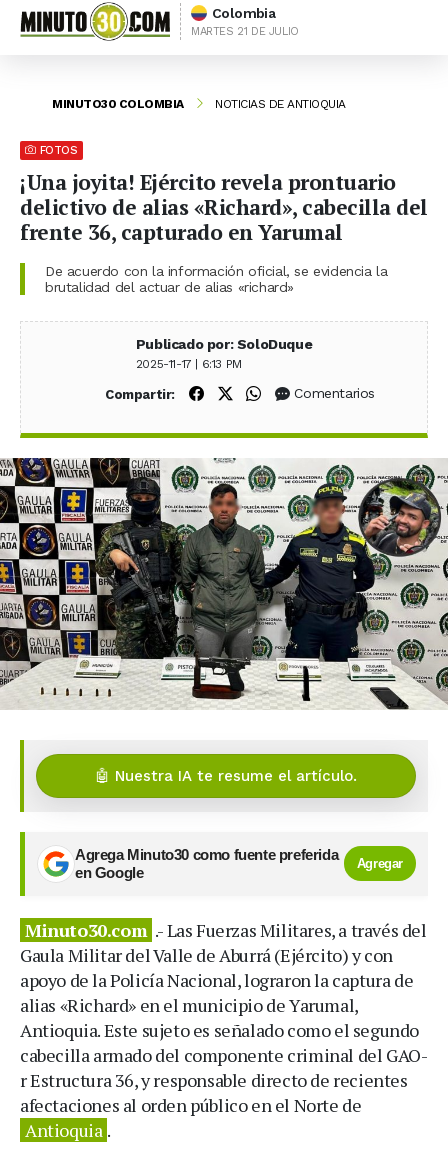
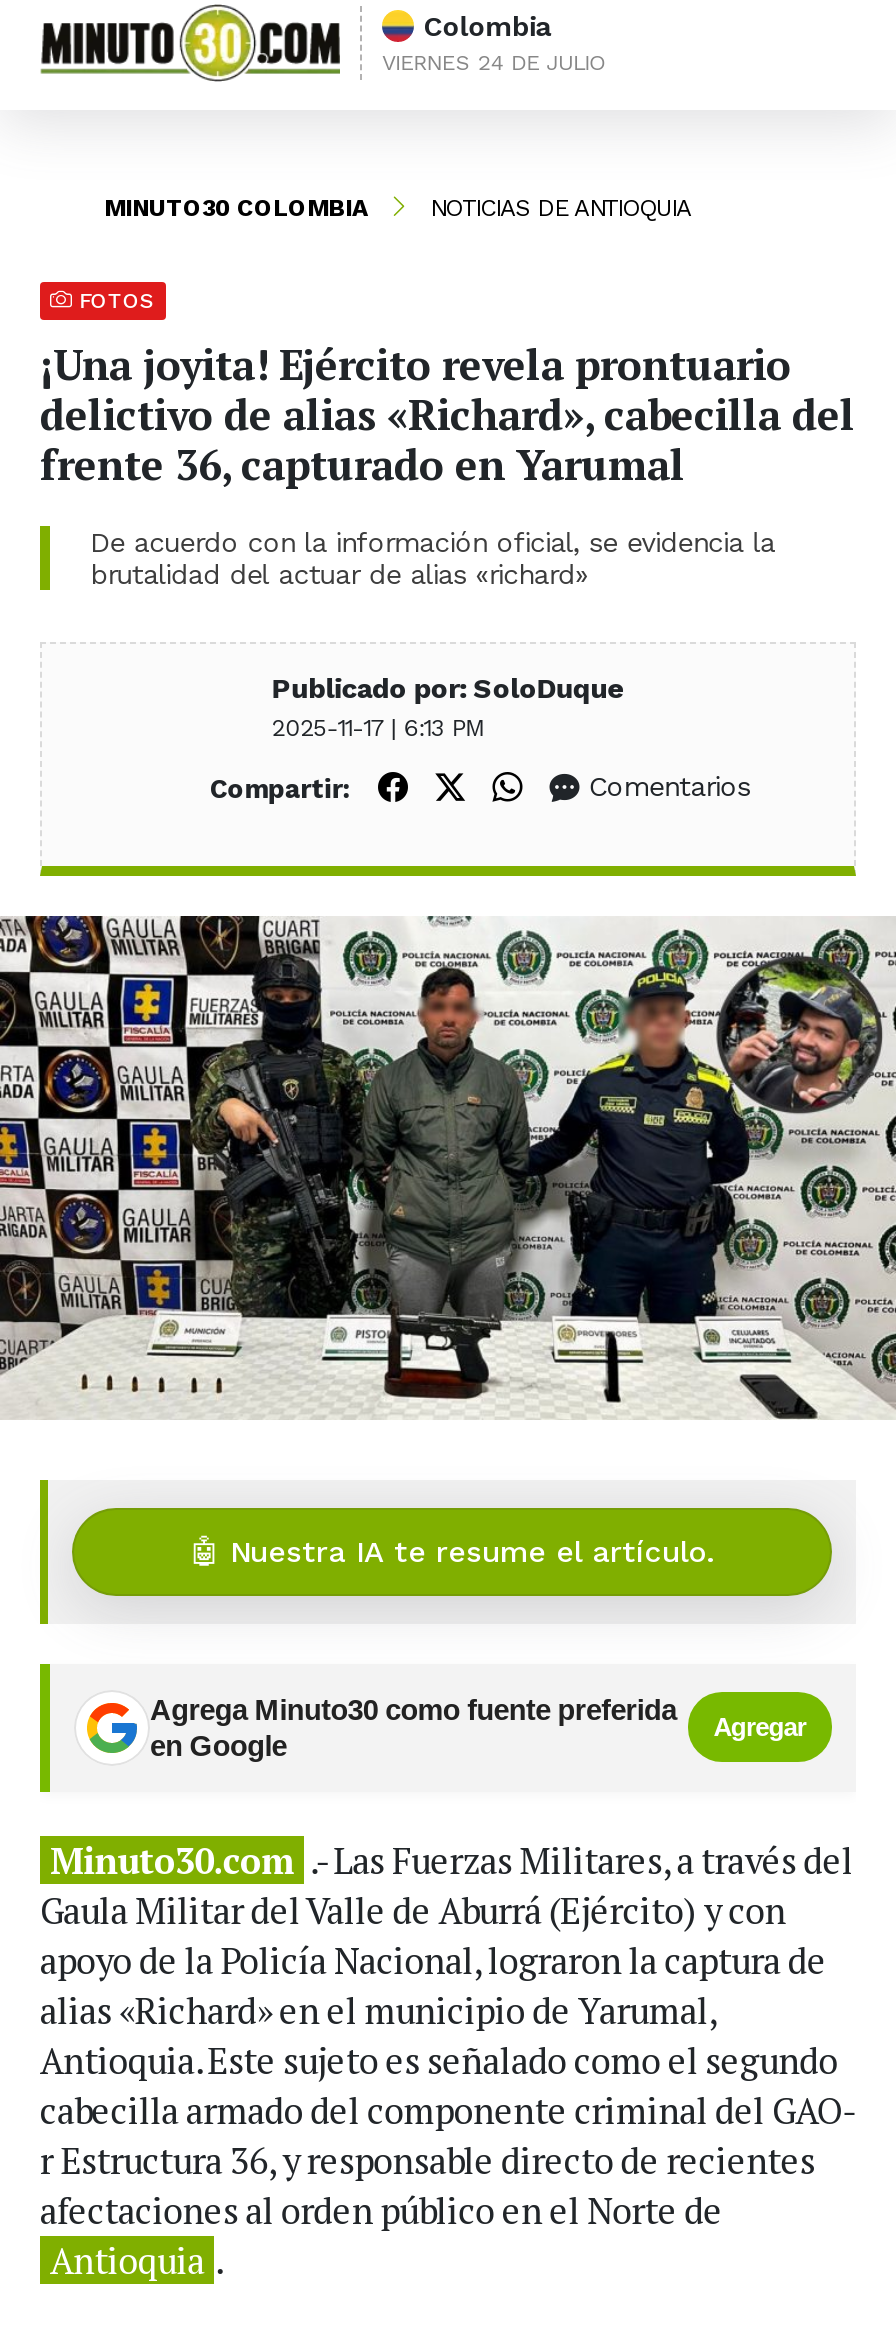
- MARTES 21 DE JULIO
+ VIERNES 24 DE JULIO
